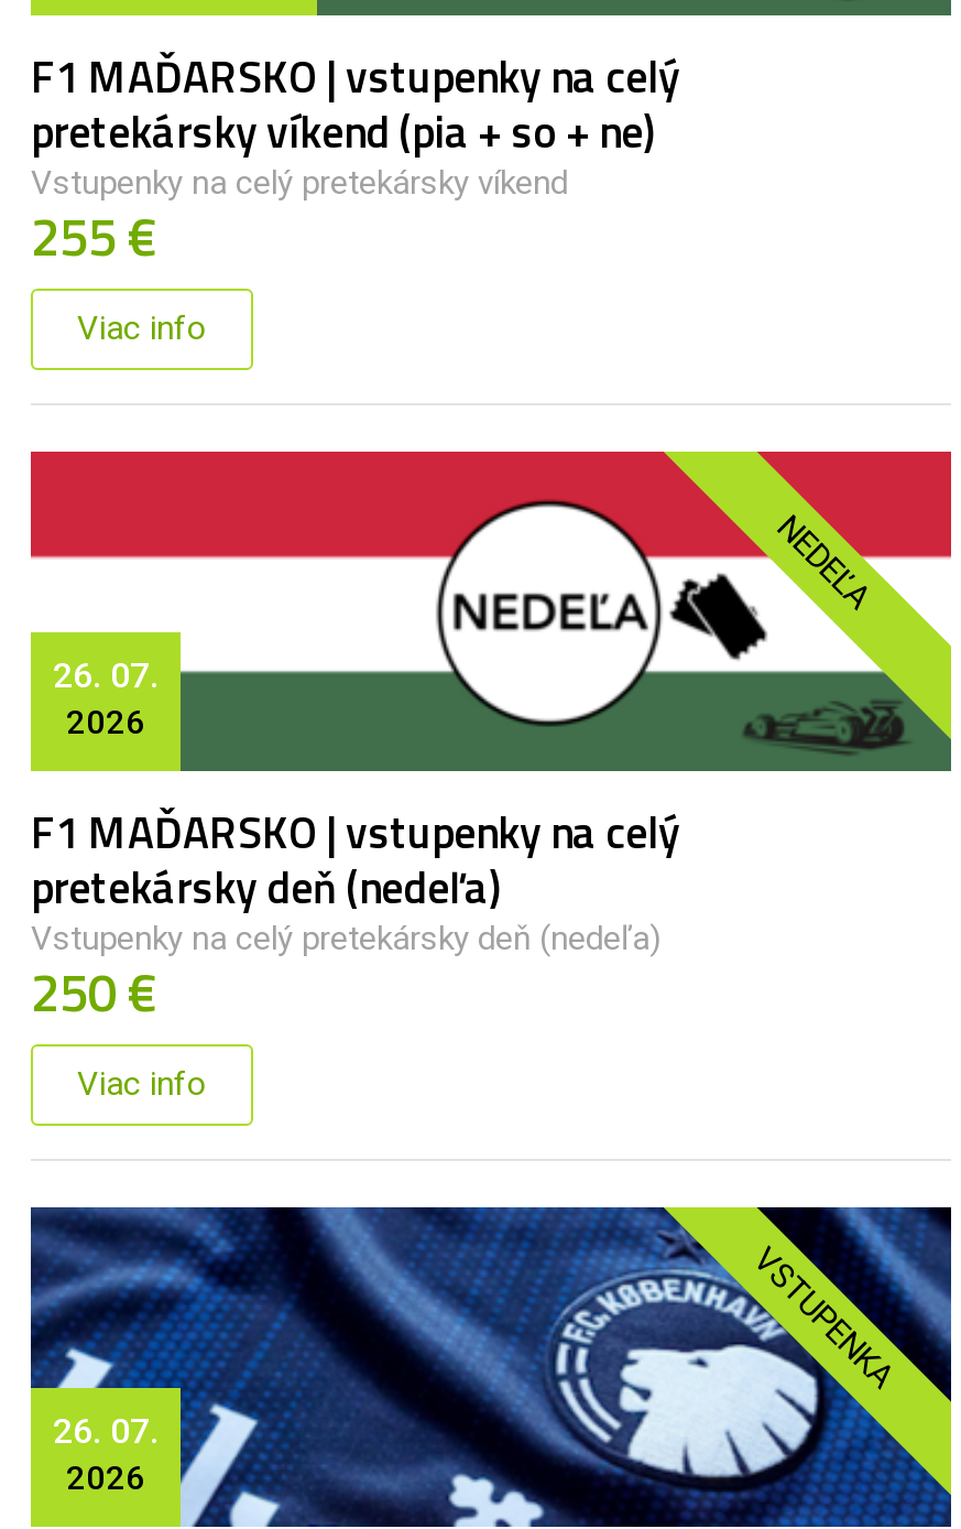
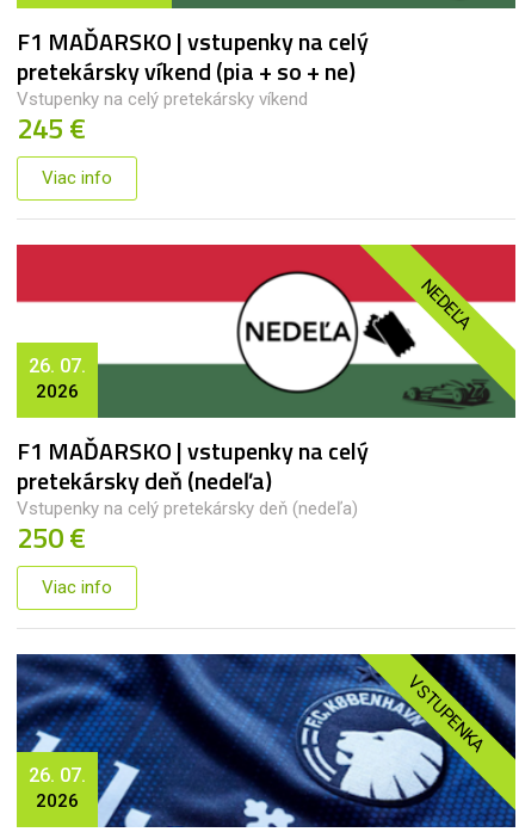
- 255 €
+ 245 €
